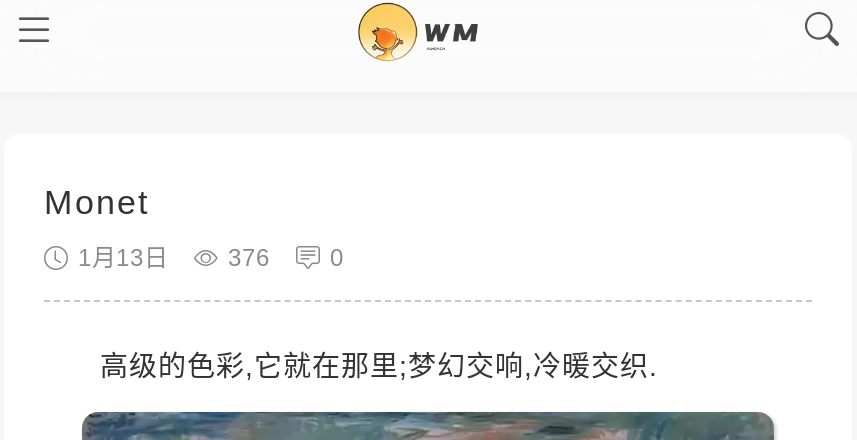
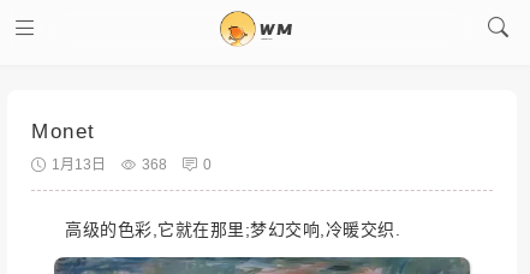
- 376
+ 368
